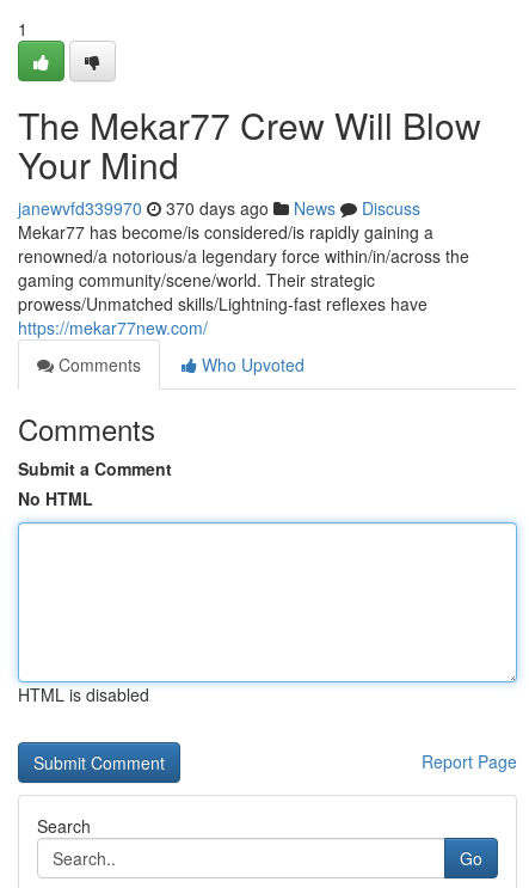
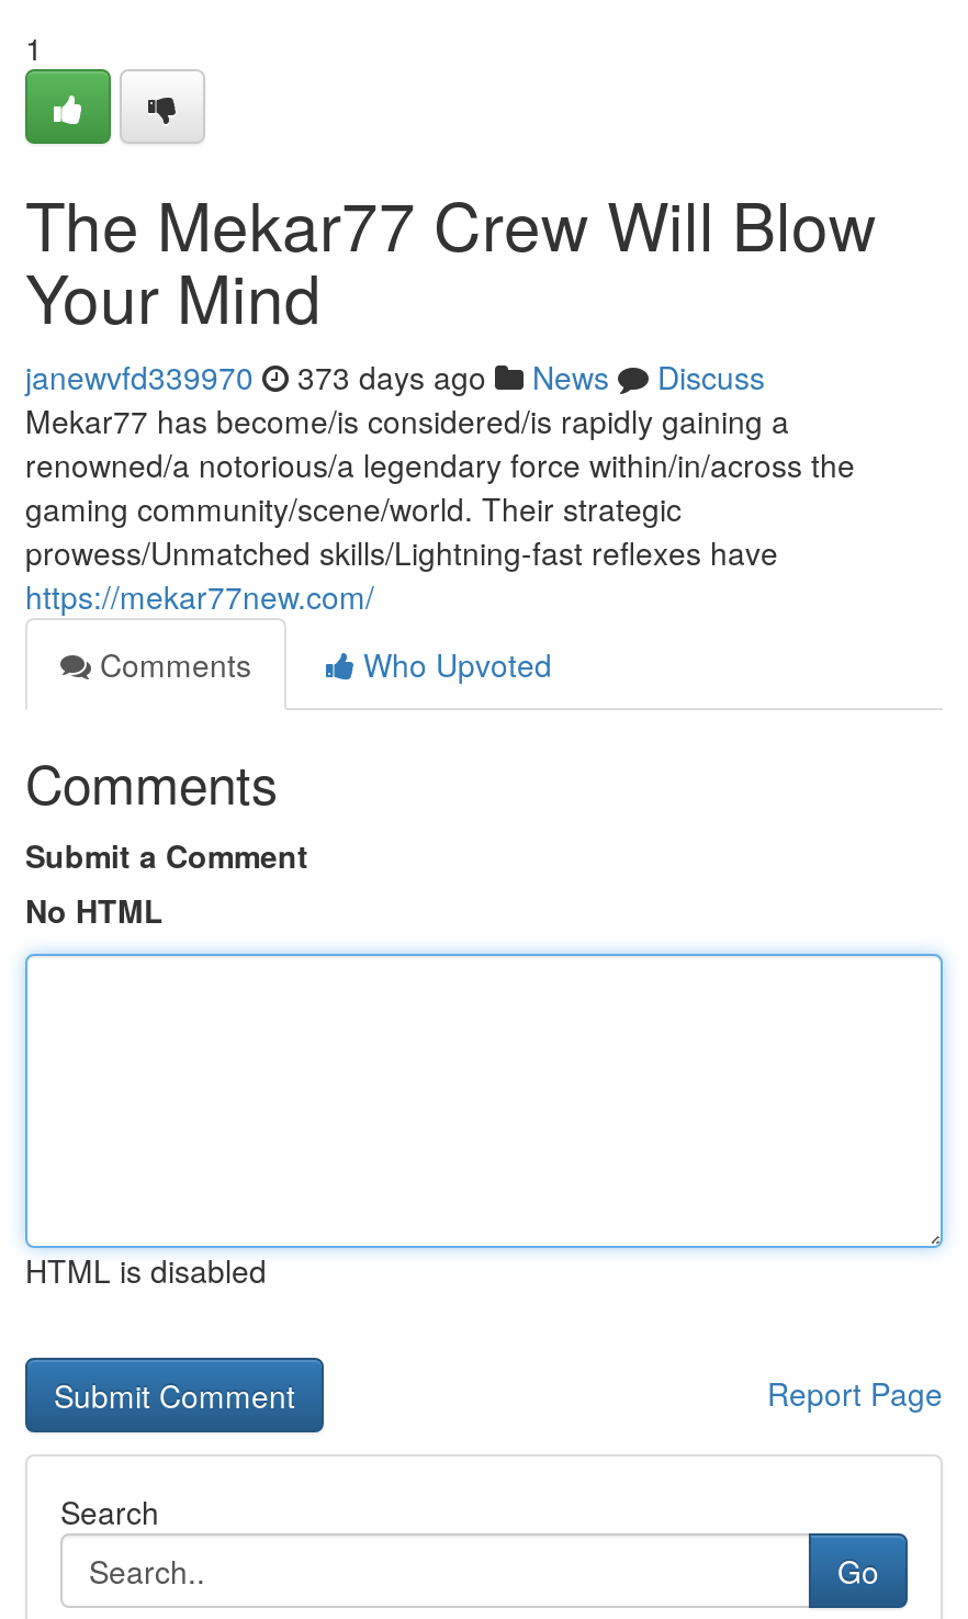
- janewvfd339970 370 days ago News Discuss
+ janewvfd339970 373 days ago News Discuss
